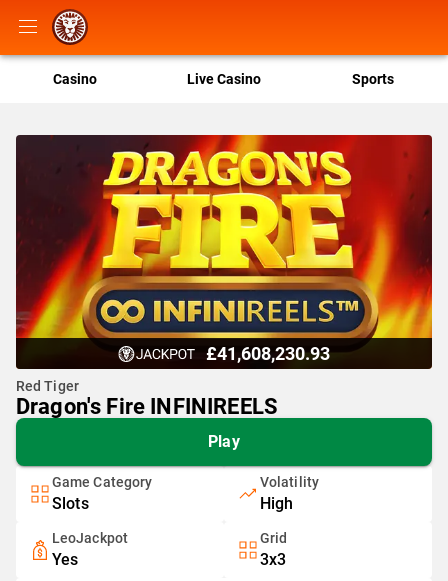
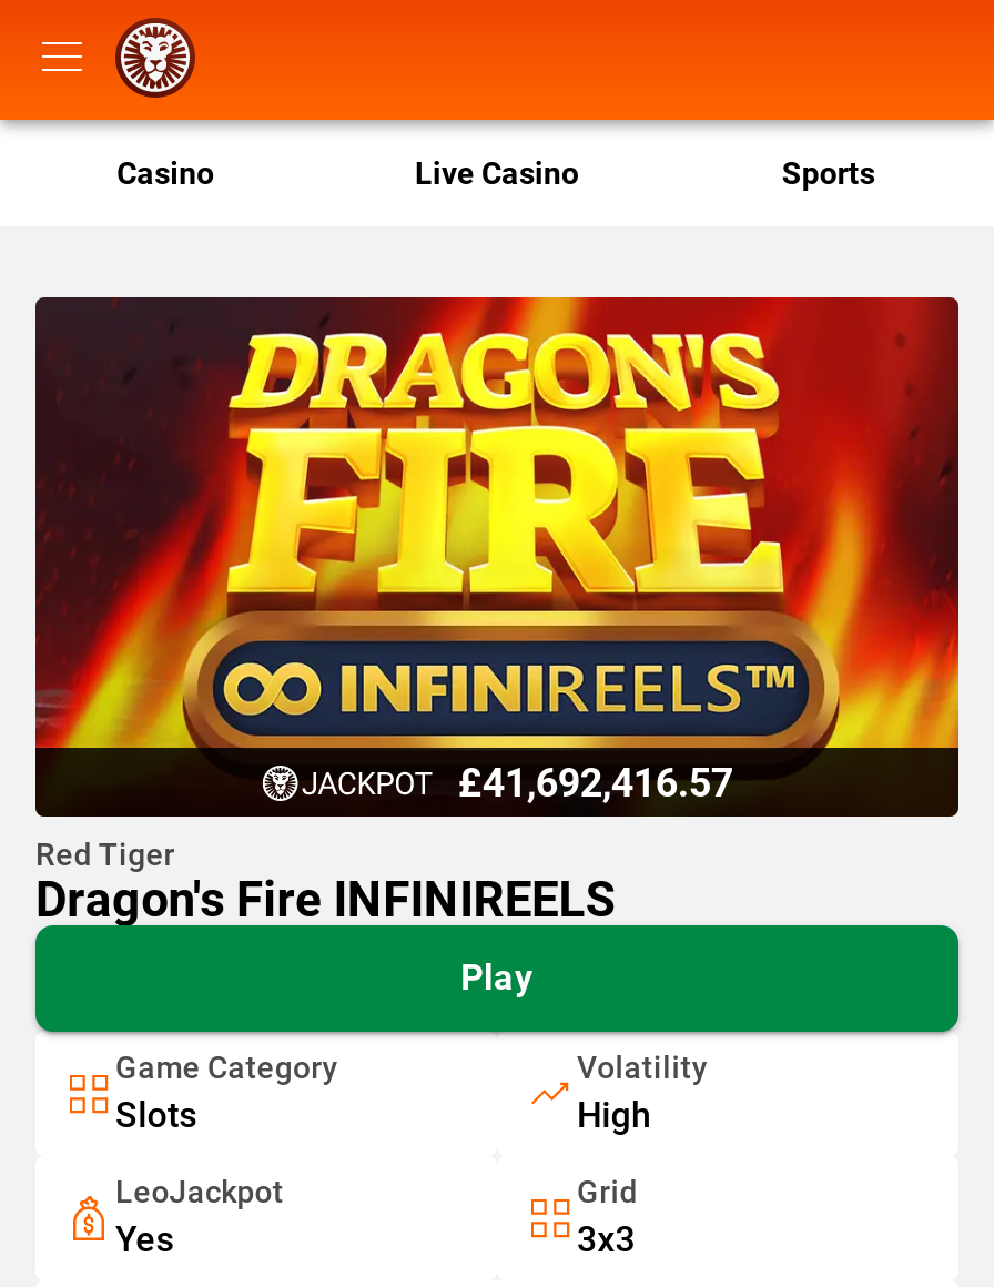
- £41,608,230.93
+ £41,692,416.57
